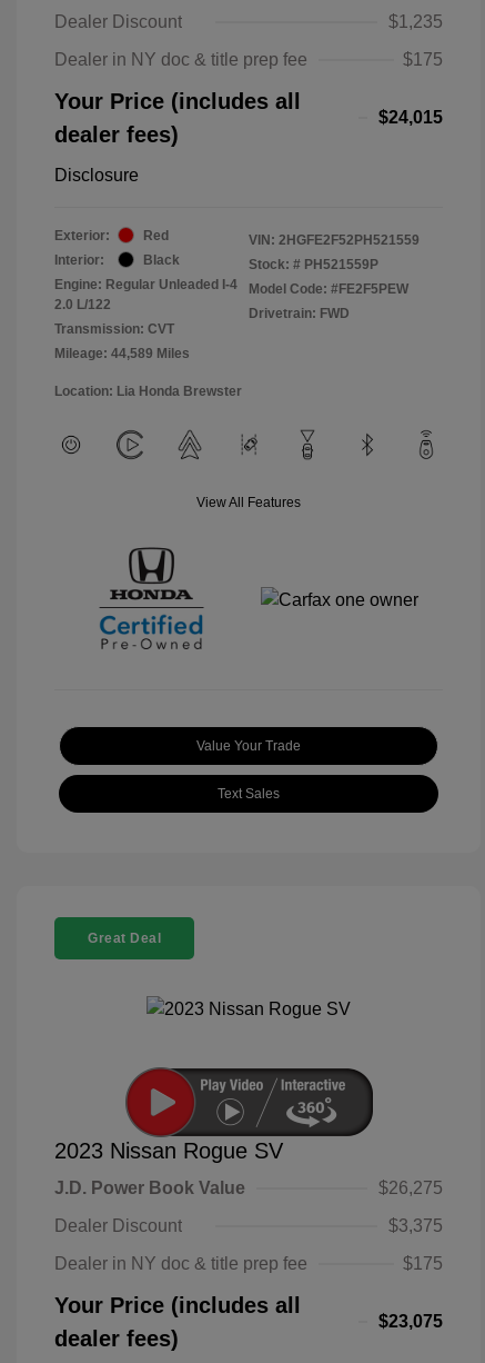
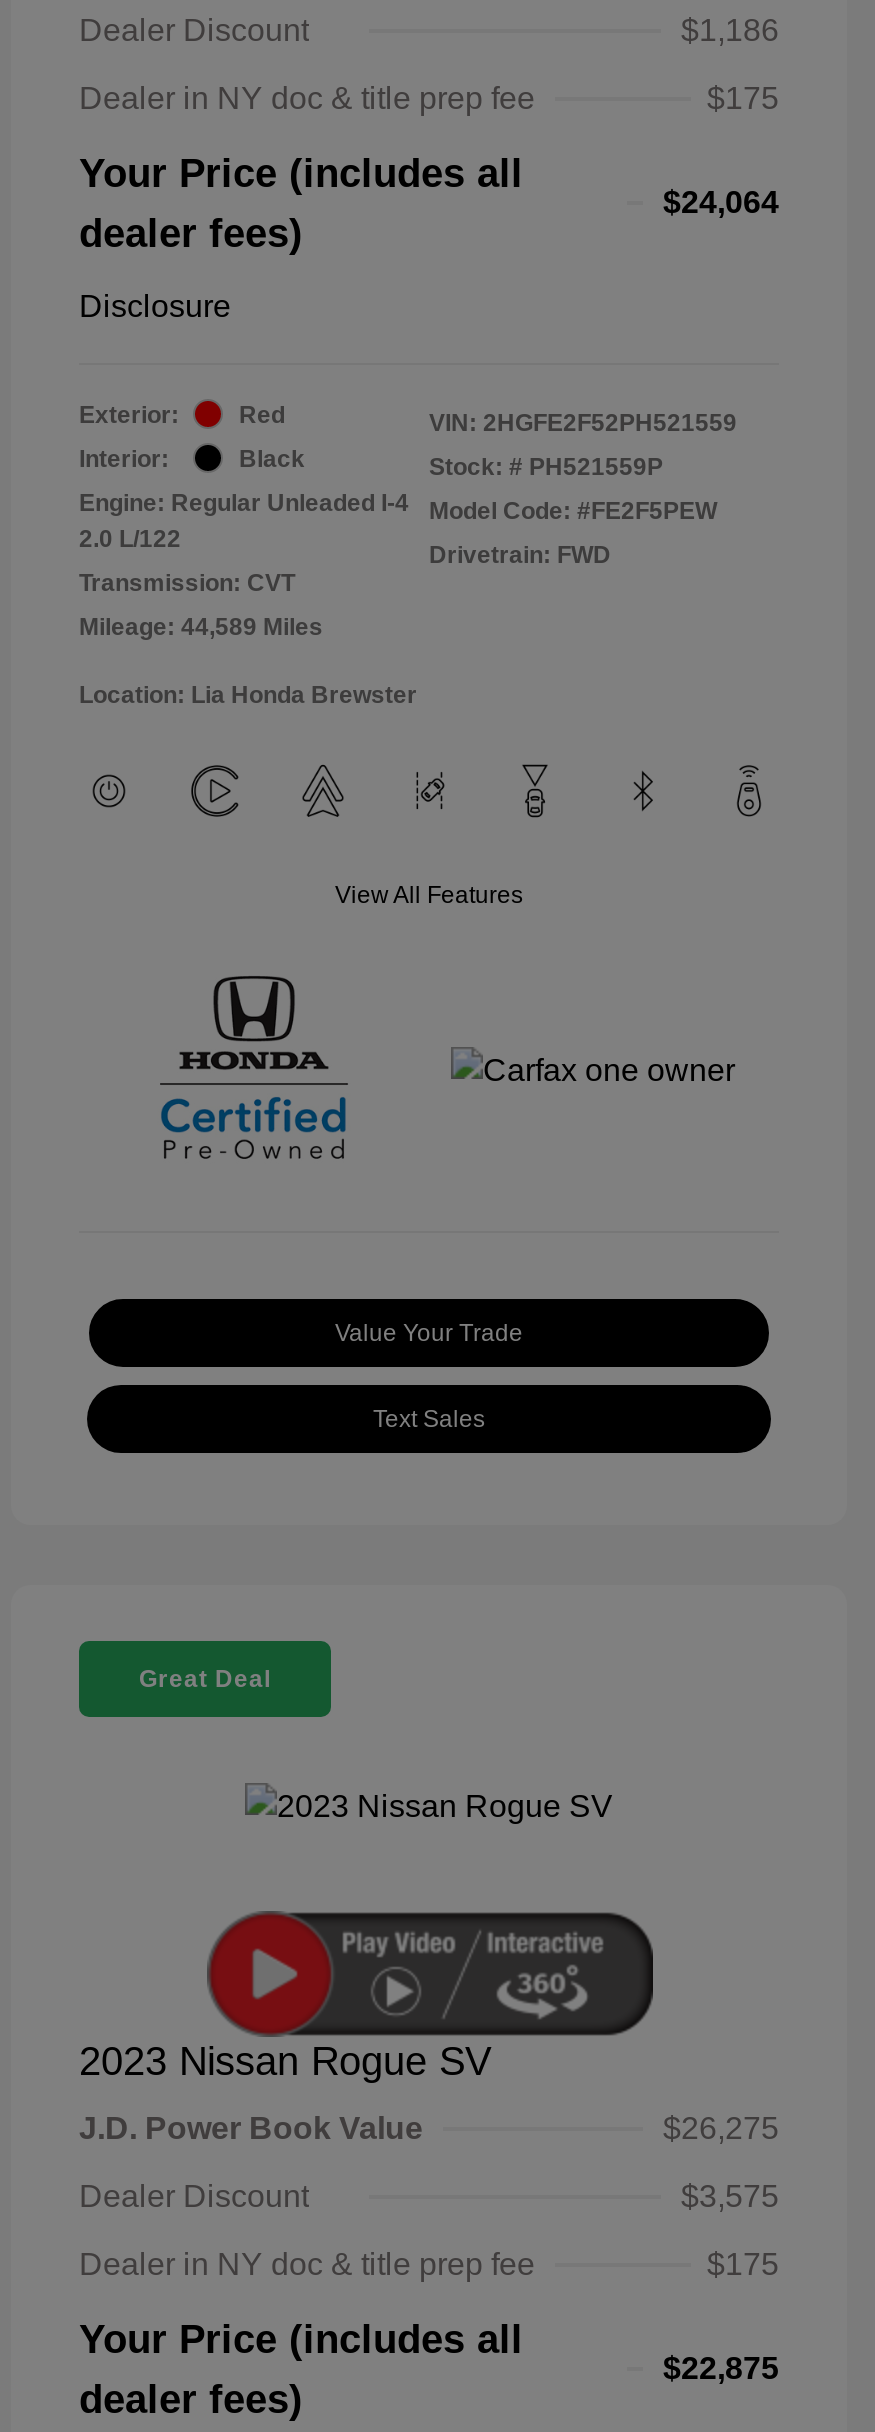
- $1,235
+ $1,186

- $24,015
+ $24,064

- $3,375
+ $3,575

- $23,075
+ $22,875
